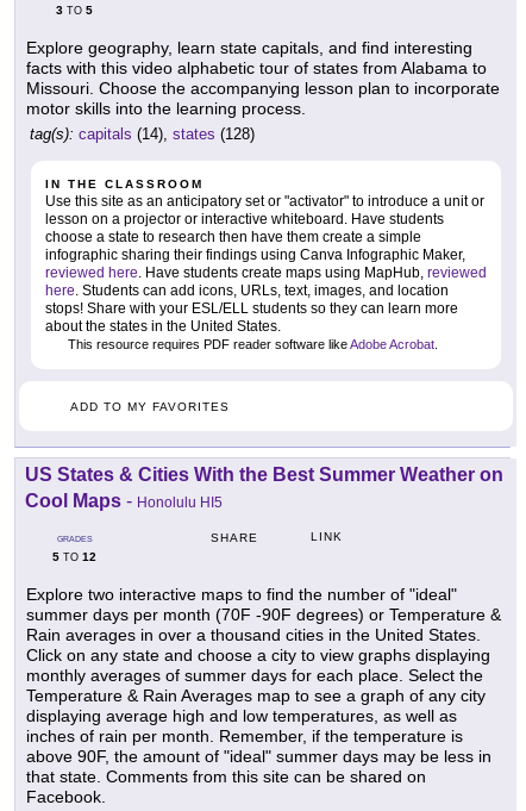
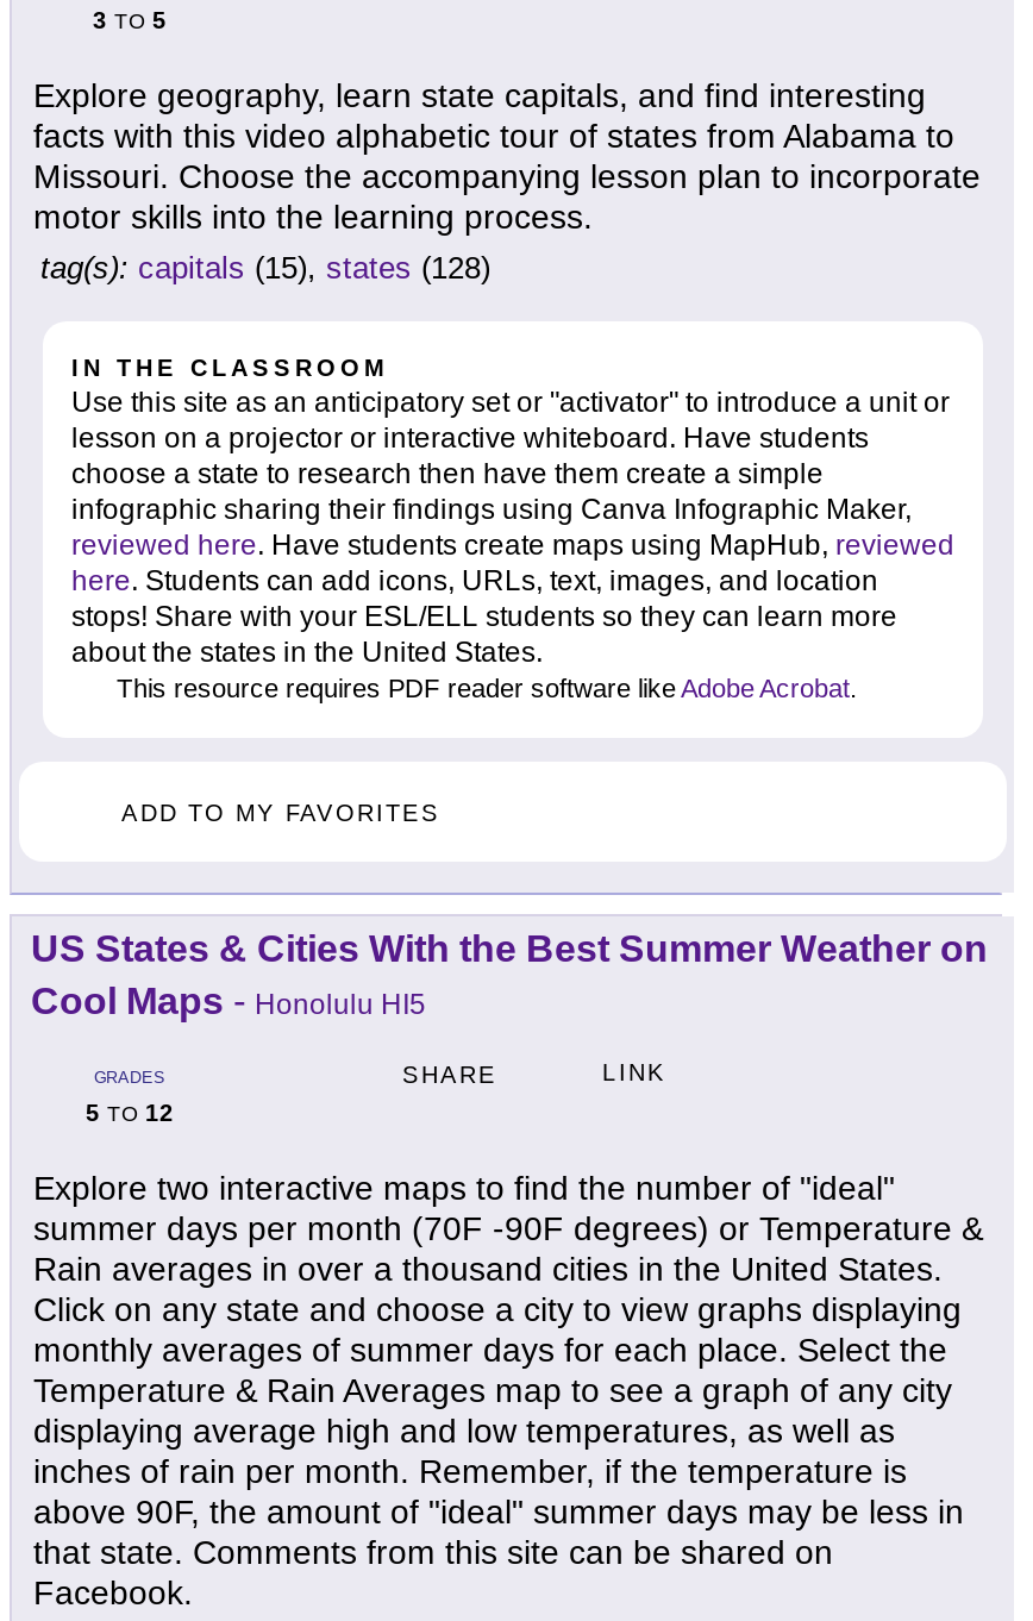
- tag(s): capitals (14), states (128)
+ tag(s): capitals (15), states (128)
